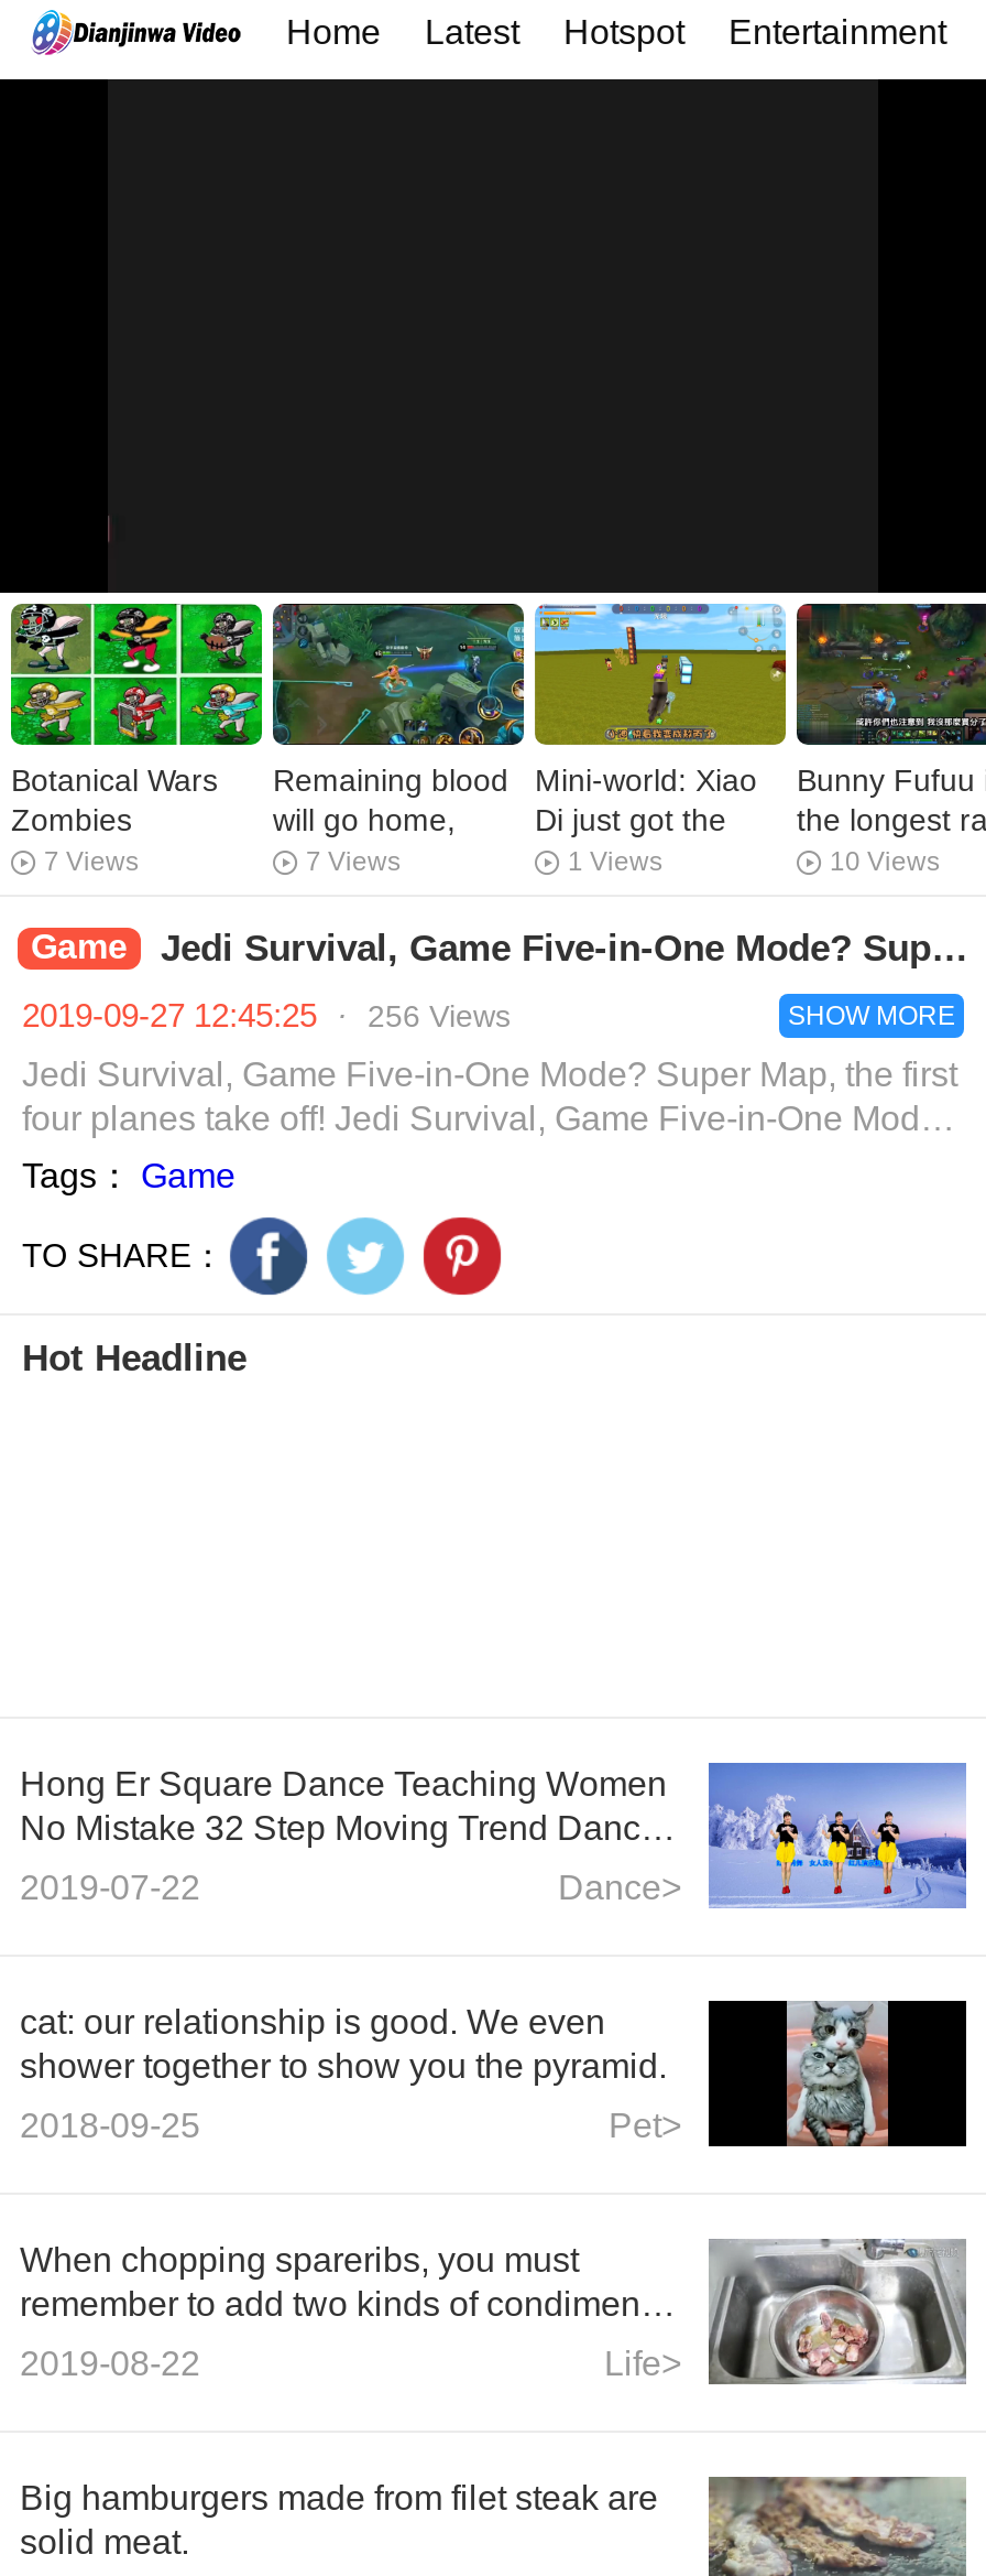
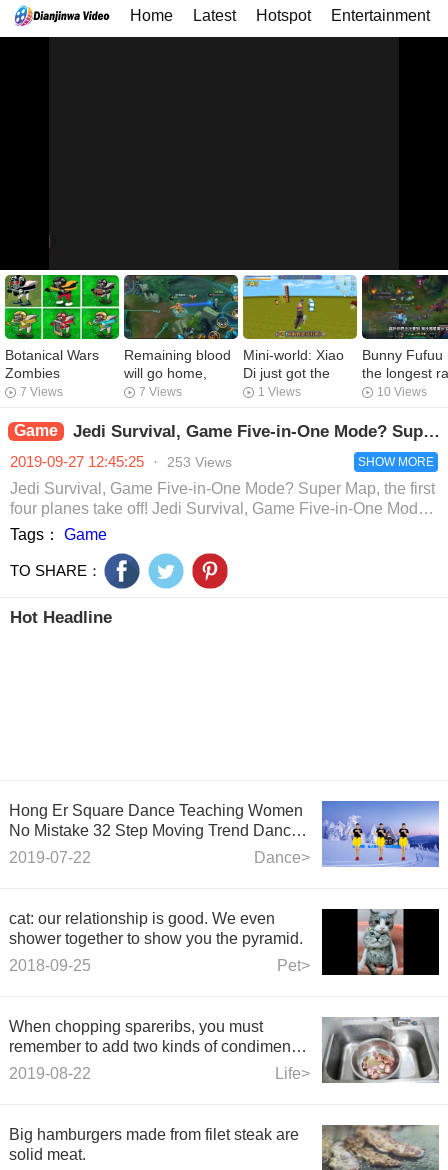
- 2019-09-27 12:45:25 · 256 Views
+ 2019-09-27 12:45:25 · 253 Views
